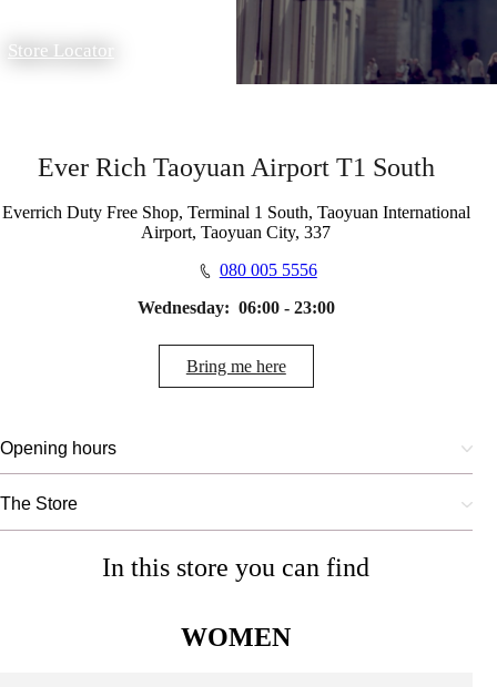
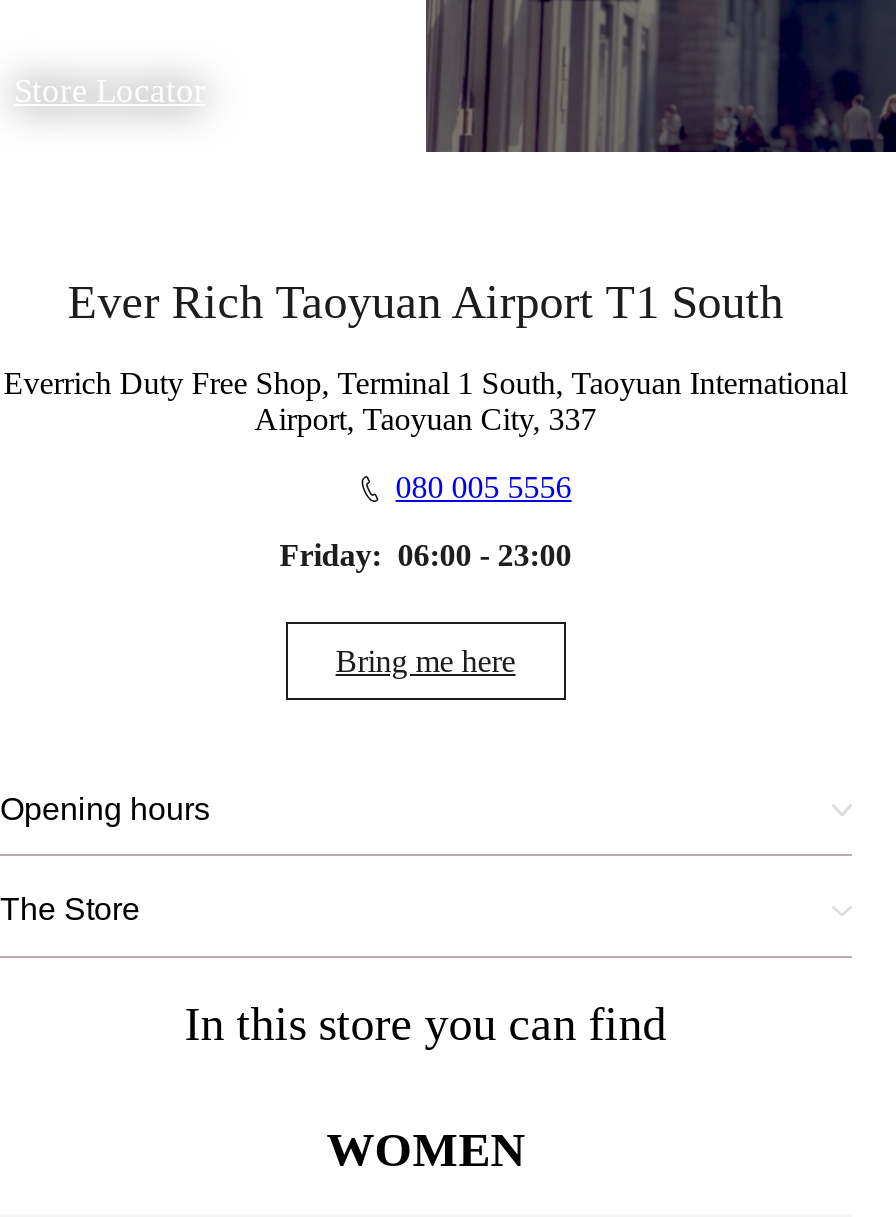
- Wednesday: 06:00 - 23:00
+ Friday: 06:00 - 23:00
